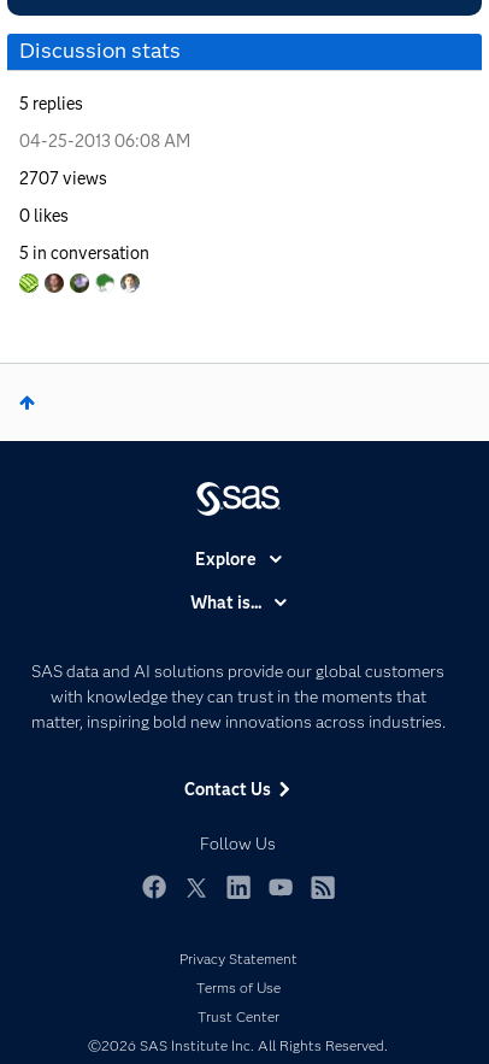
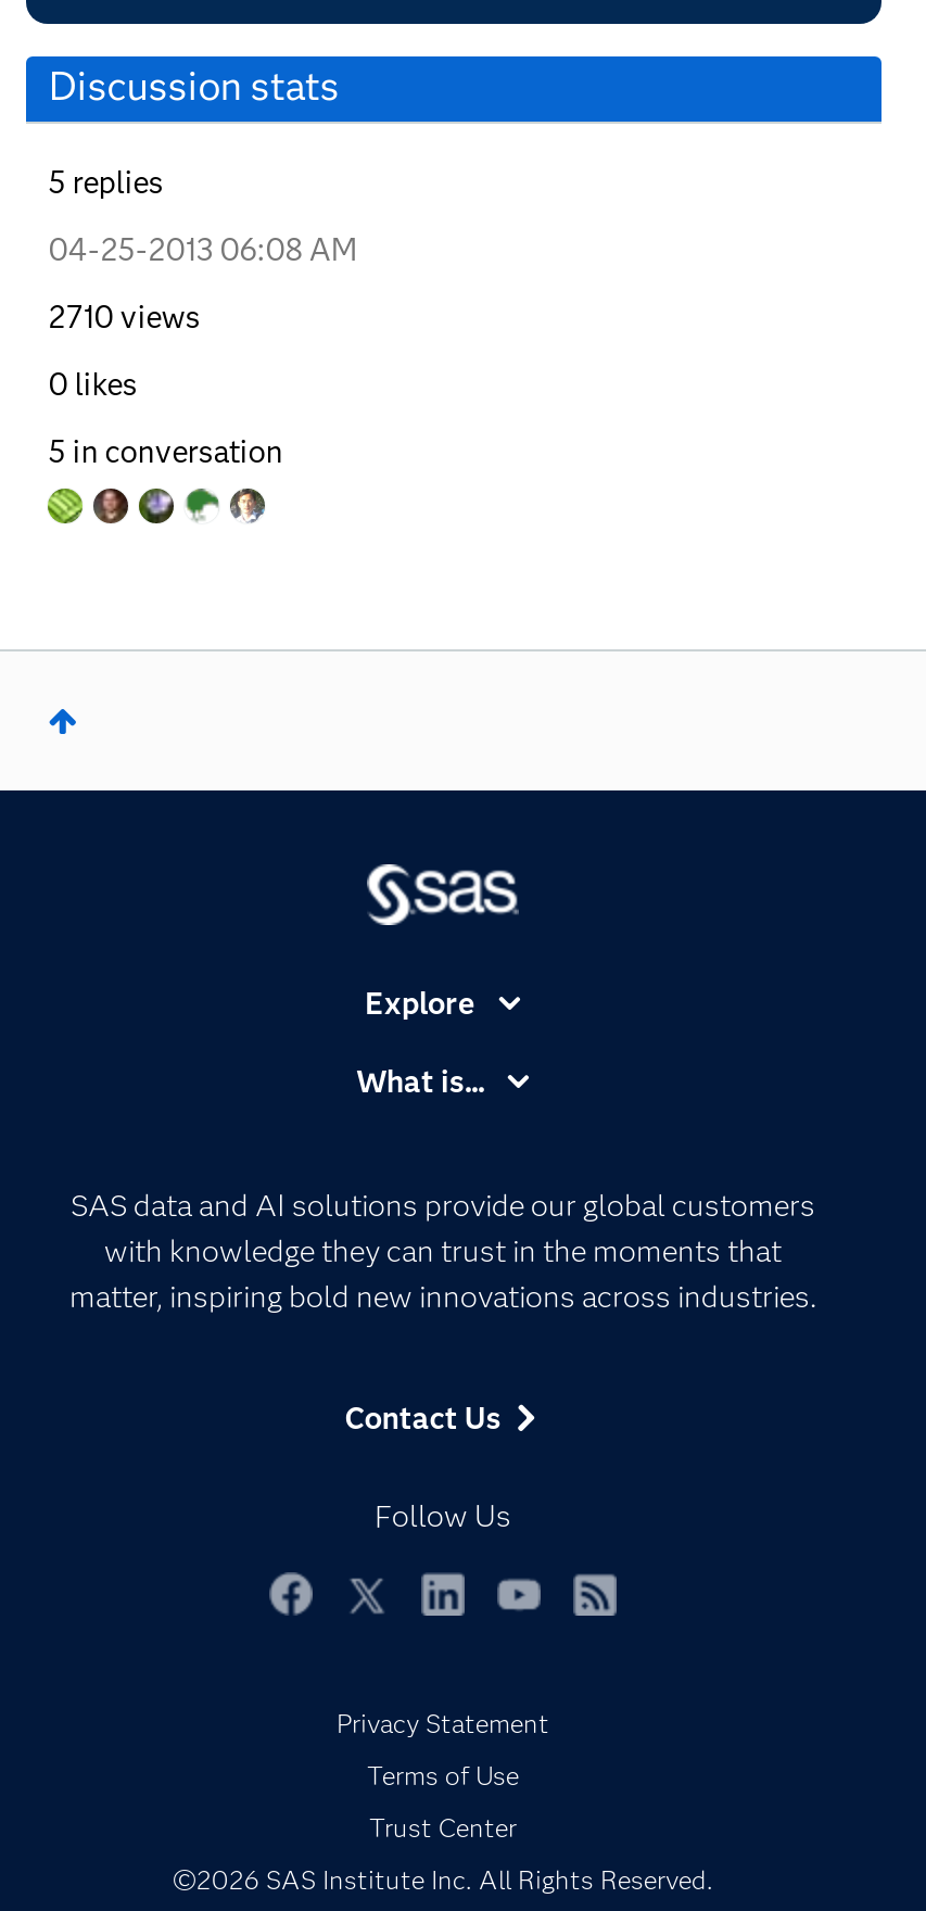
- 2707 views
+ 2710 views
